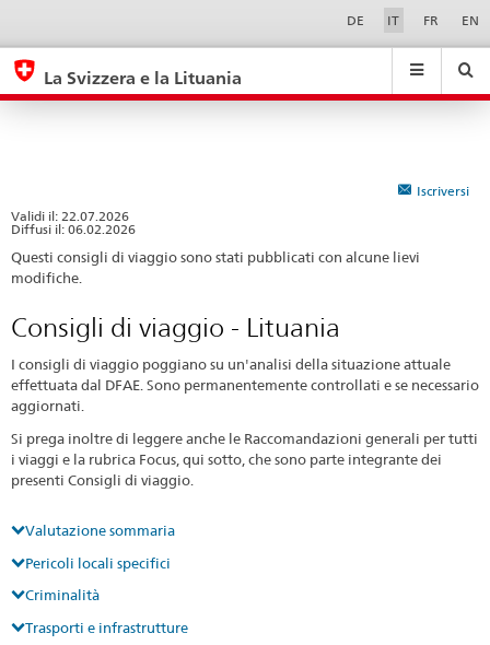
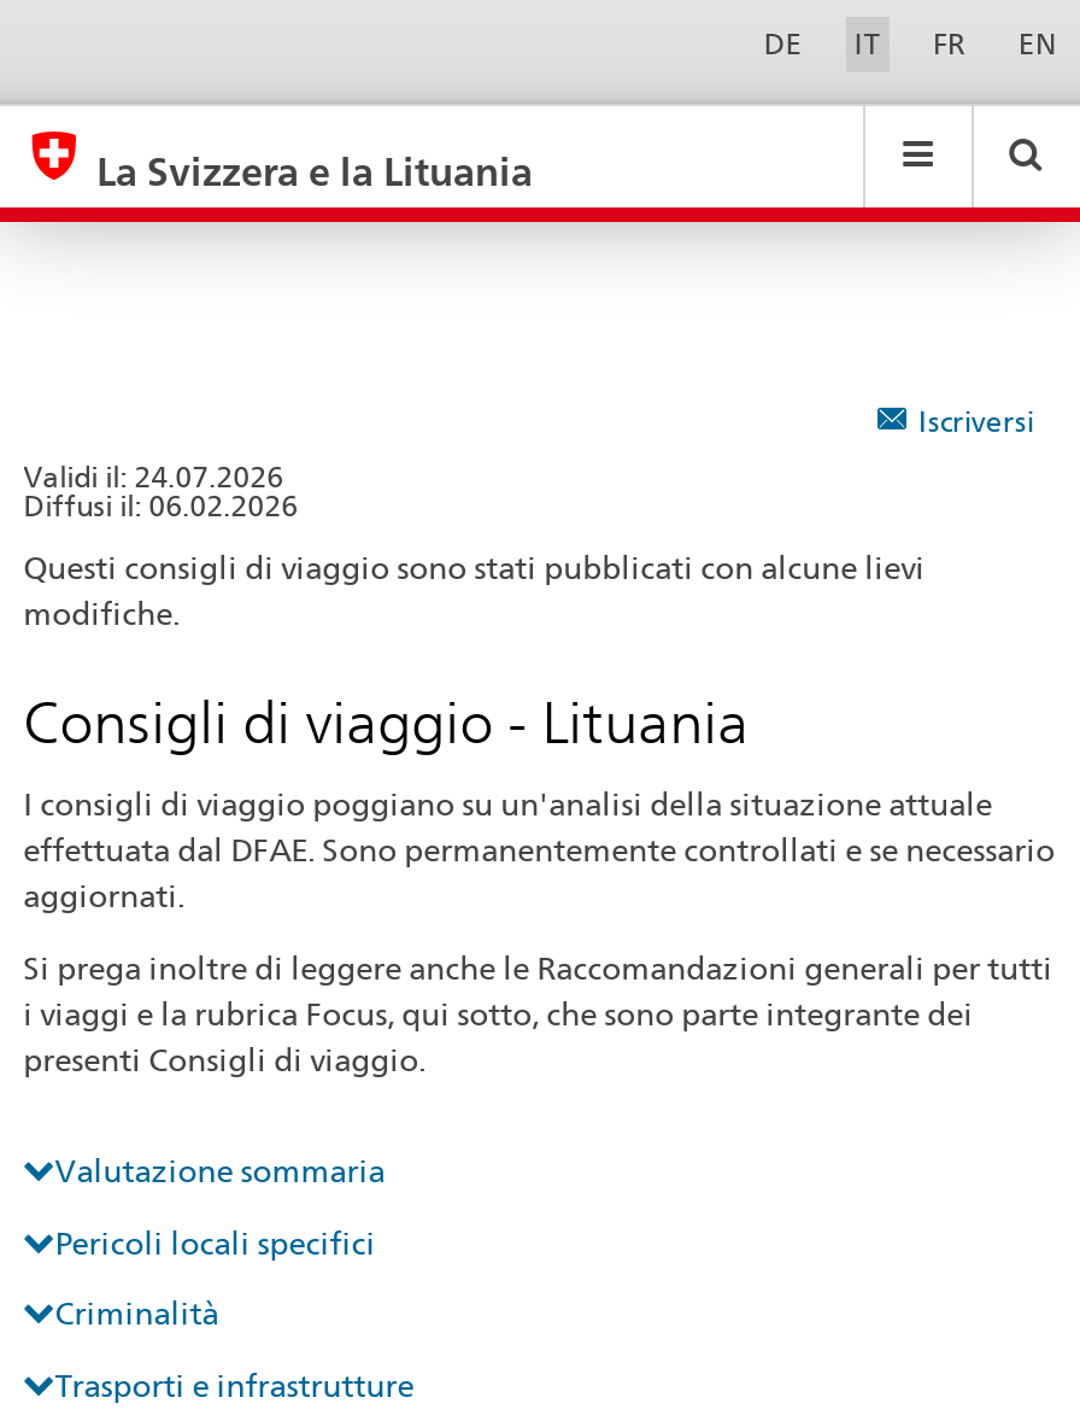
- Validi il: 22.07.2026
+ Validi il: 24.07.2026
